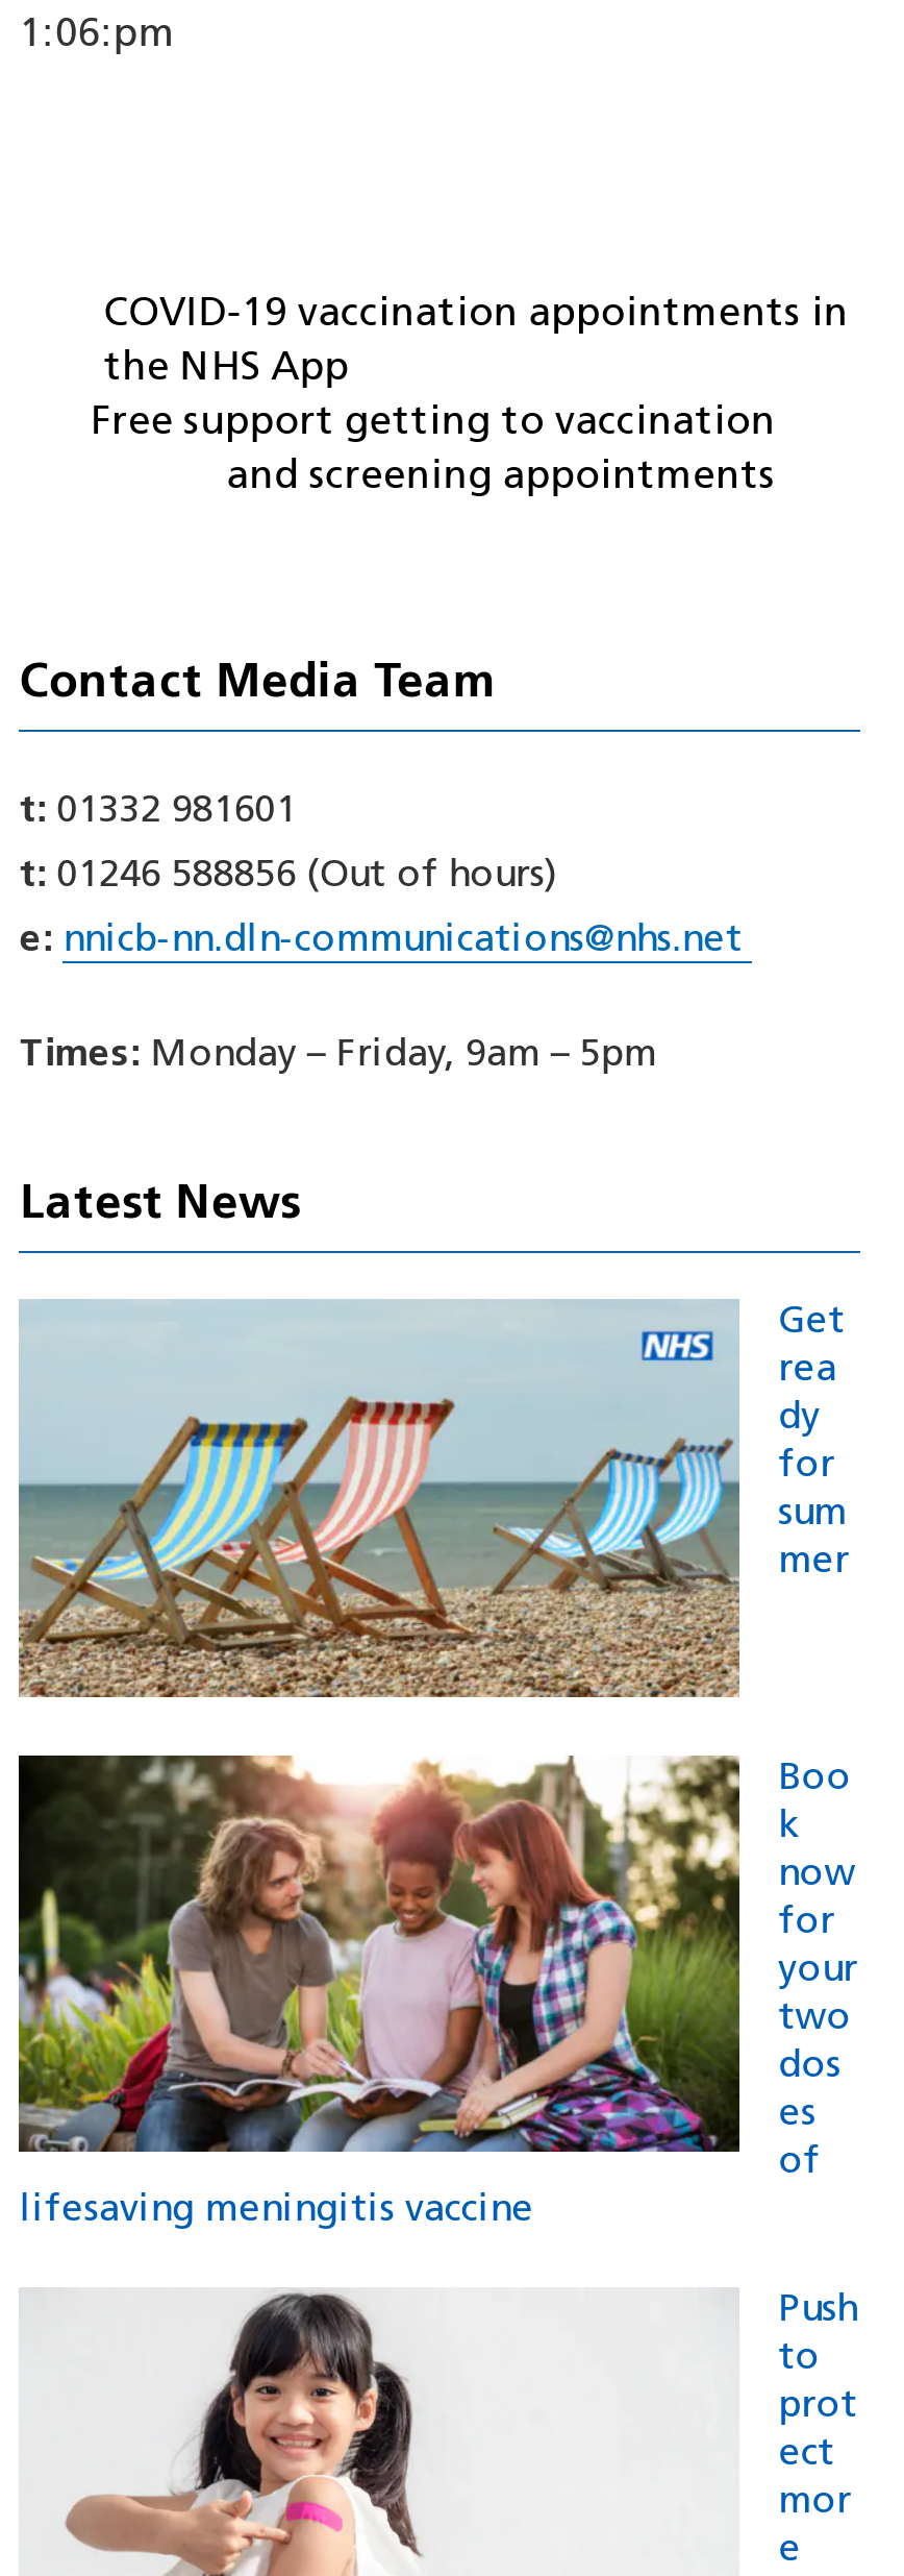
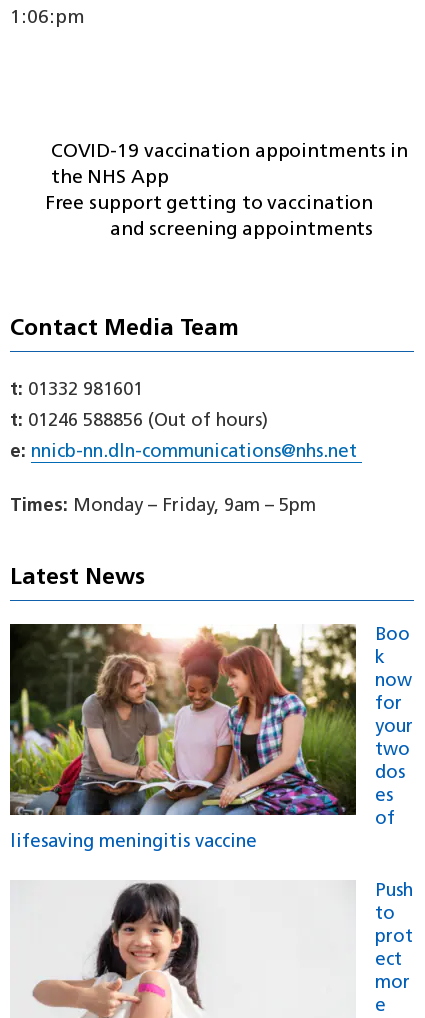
- [image]
- Get
- rea
- dy
- for
- sum
- mer
